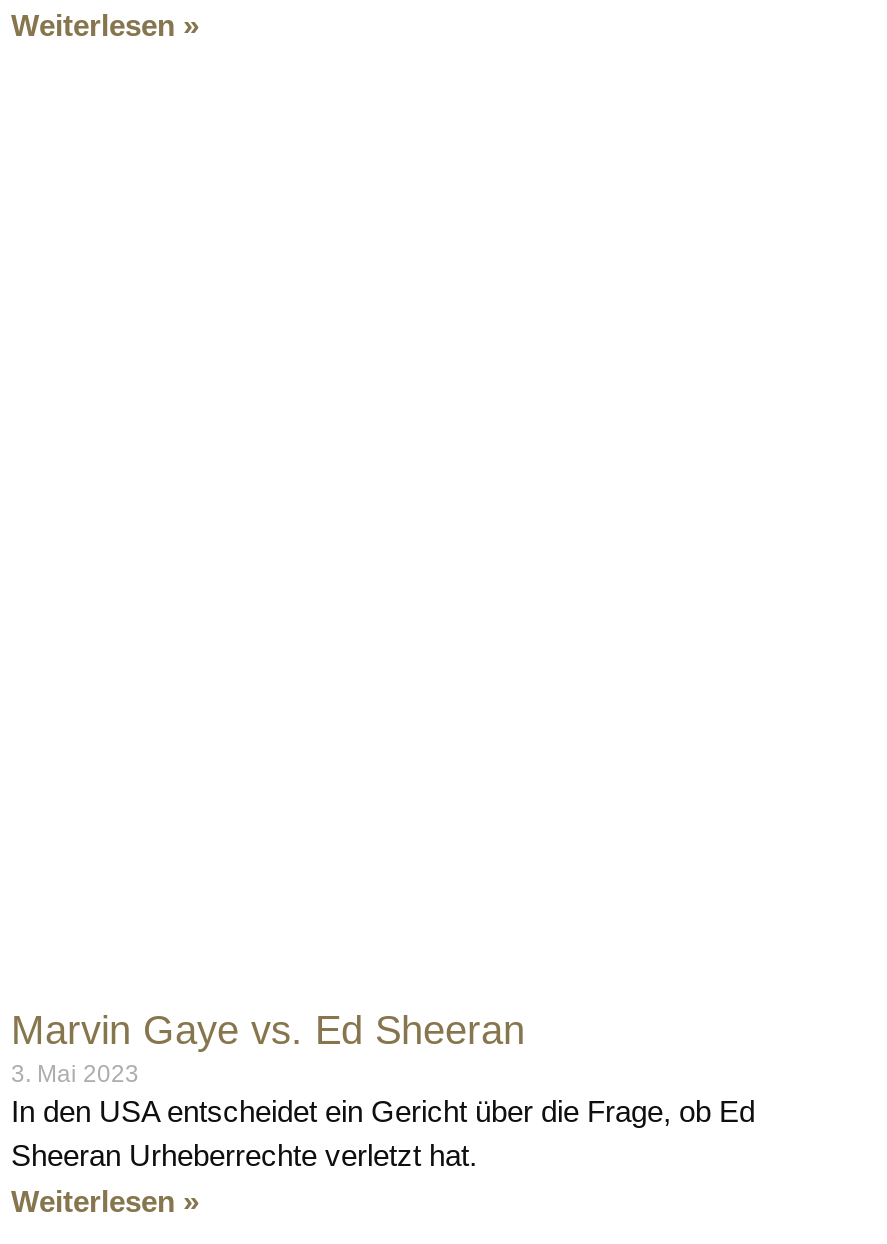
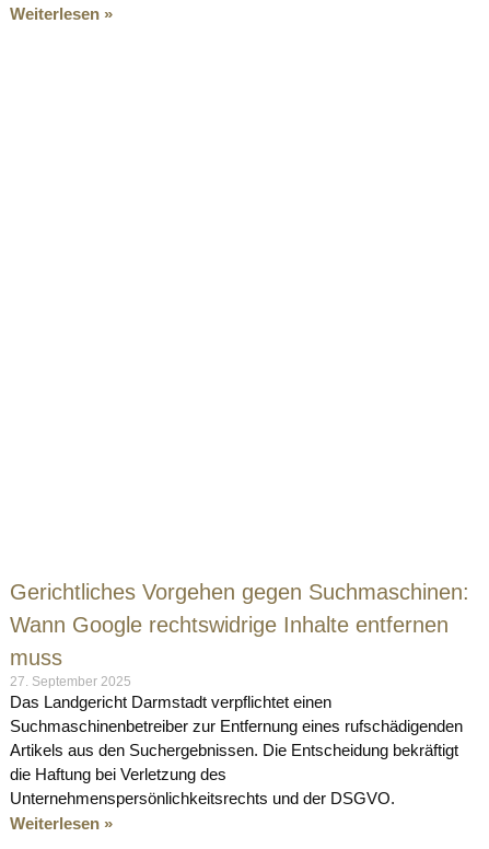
- Marvin Gaye vs. Ed Sheeran
- 3. Mai 2023
- In den USA entscheidet ein Gericht über die Frage, ob Ed
- Sheeran Urheberrechte verletzt hat.
+ Gerichtliches Vorgehen gegen Suchmaschinen:
+ Wann Google rechtswidrige Inhalte entfernen
+ muss
+ 27. September 2025
+ Das Landgericht Darmstadt verpflichtet einen
+ Suchmaschinenbetreiber zur Entfernung eines rufschädigenden
+ Artikels aus den Suchergebnissen. Die Entscheidung bekräftigt
+ die Haftung bei Verletzung des
+ Unternehmenspersönlichkeitsrechts und der DSGVO.
